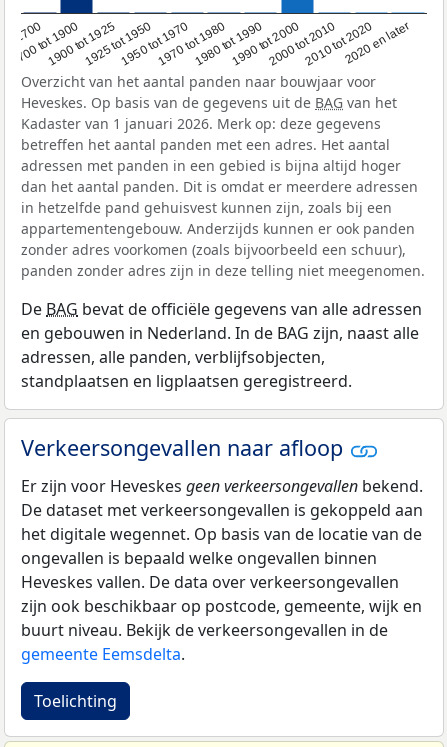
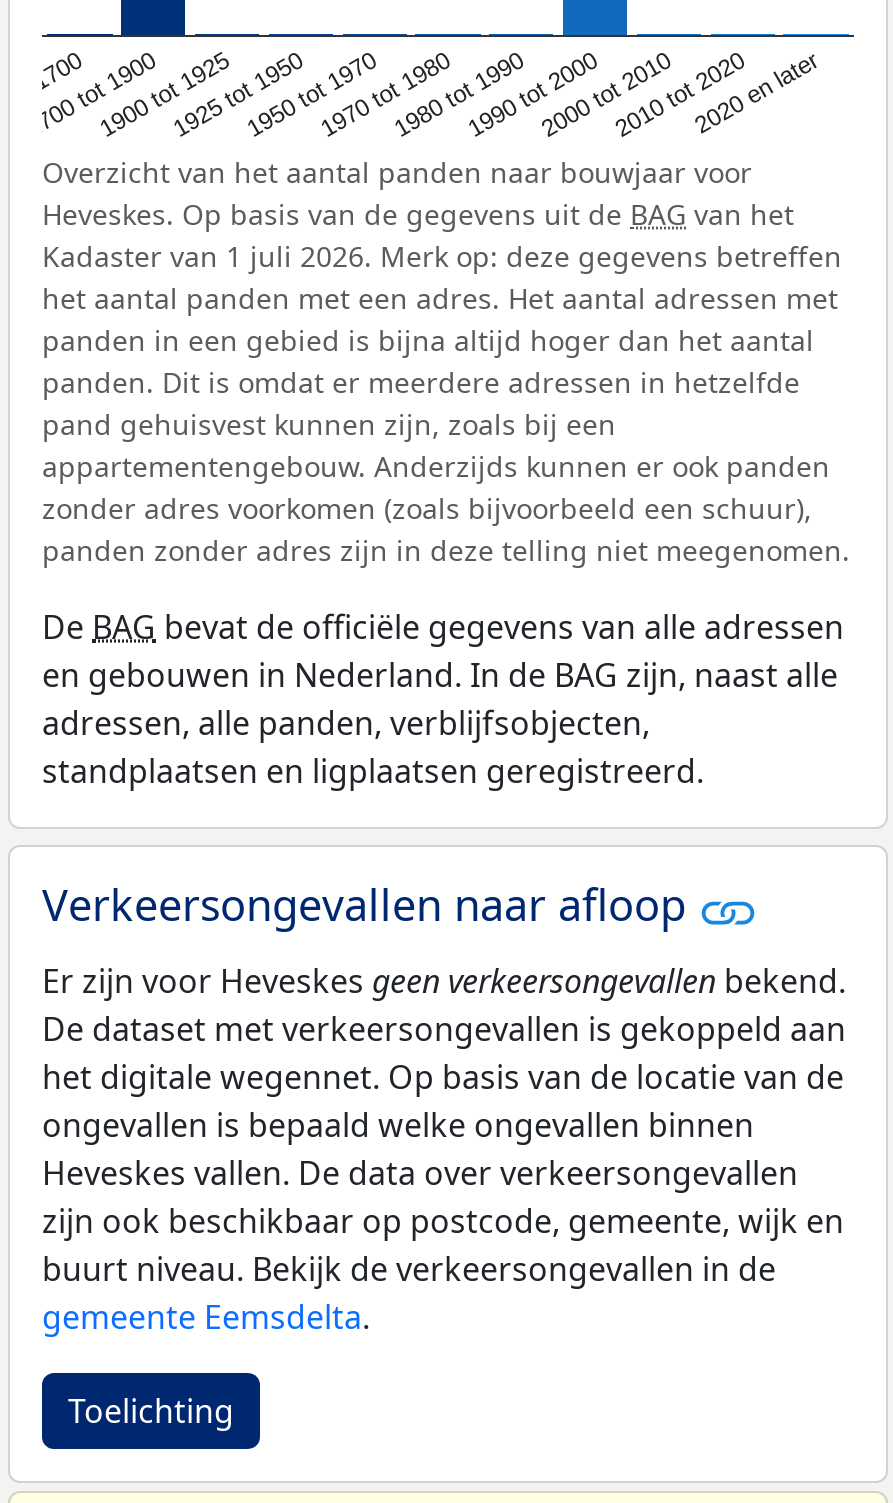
- Kadaster van 1 januari 2026. Merk op: deze gegevens
- betreffen het aantal panden met een adres. Het aantal
- adressen met panden in een gebied is bijna altijd hoger
- dan het aantal panden. Dit is omdat er meerdere adressen
- in hetzelfde pand gehuisvest kunnen zijn, zoals bij een
+ Kadaster van 1 juli 2026. Merk op: deze gegevens betreffen
+ het aantal panden met een adres. Het aantal adressen met
+ panden in een gebied is bijna altijd hoger dan het aantal
+ panden. Dit is omdat er meerdere adressen in hetzelfde
+ pand gehuisvest kunnen zijn, zoals bij een
